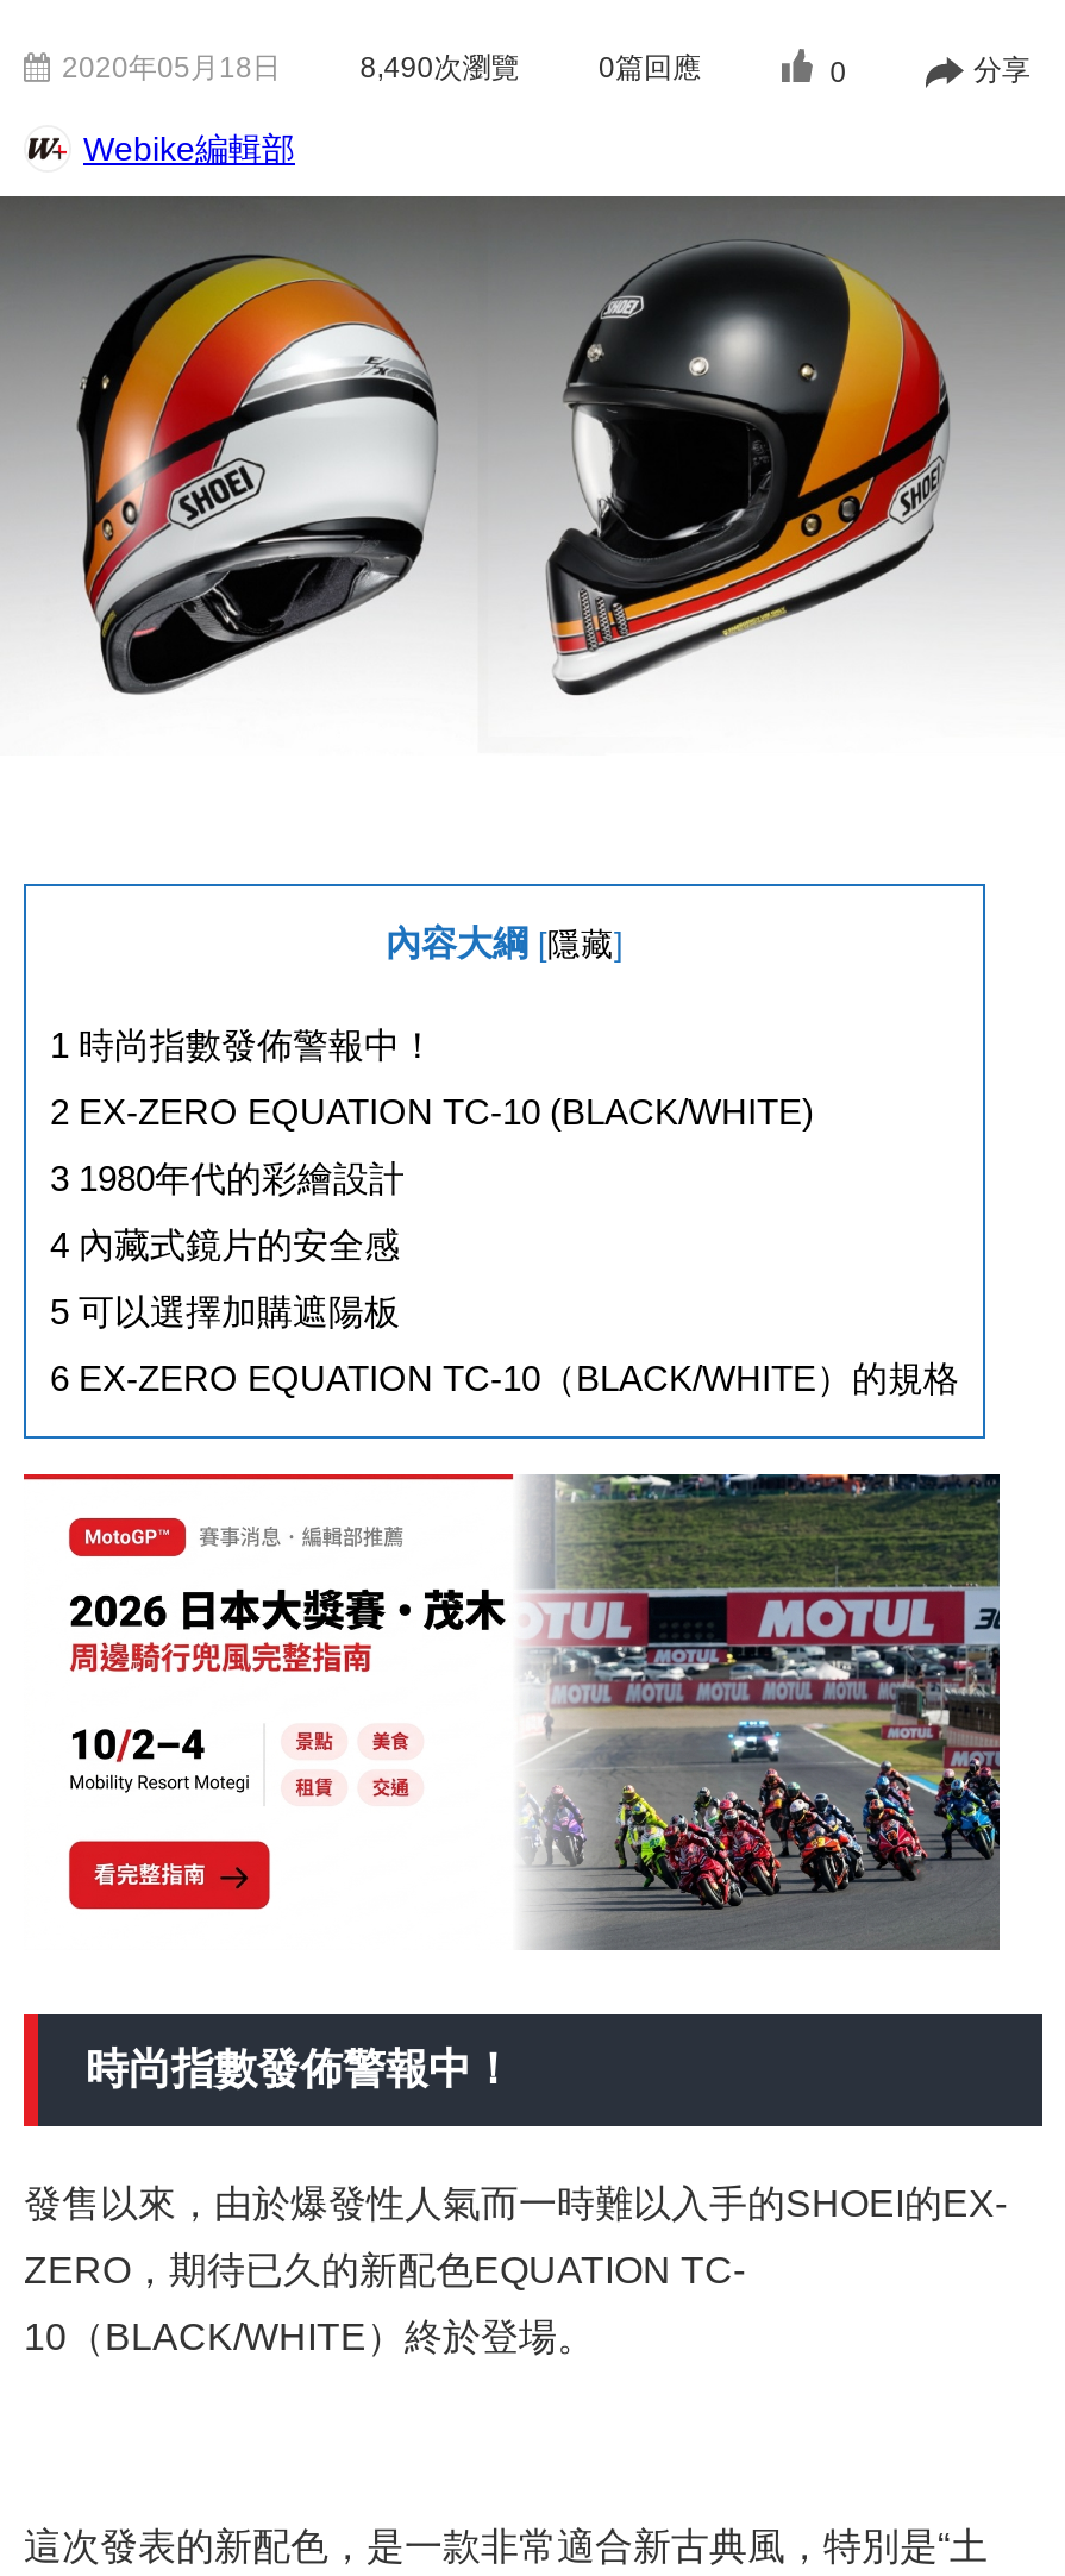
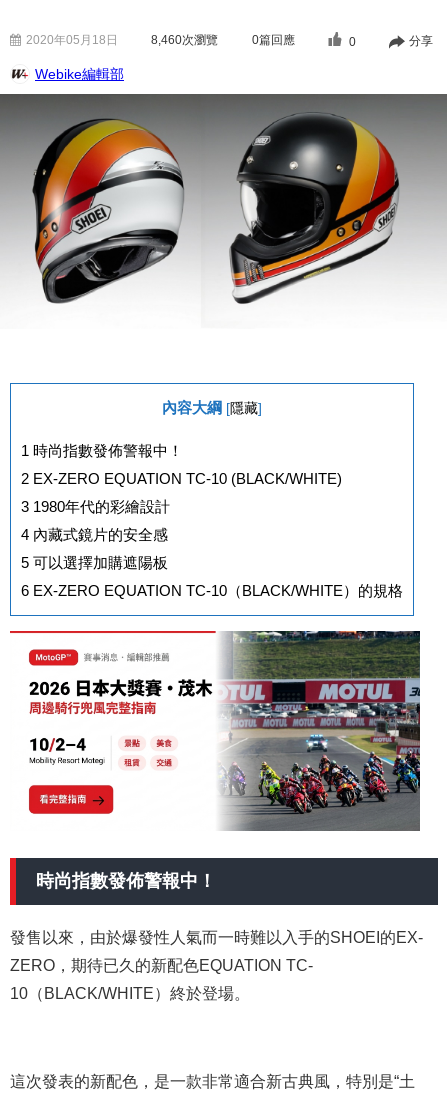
- 8,490次瀏覽
+ 8,460次瀏覽
